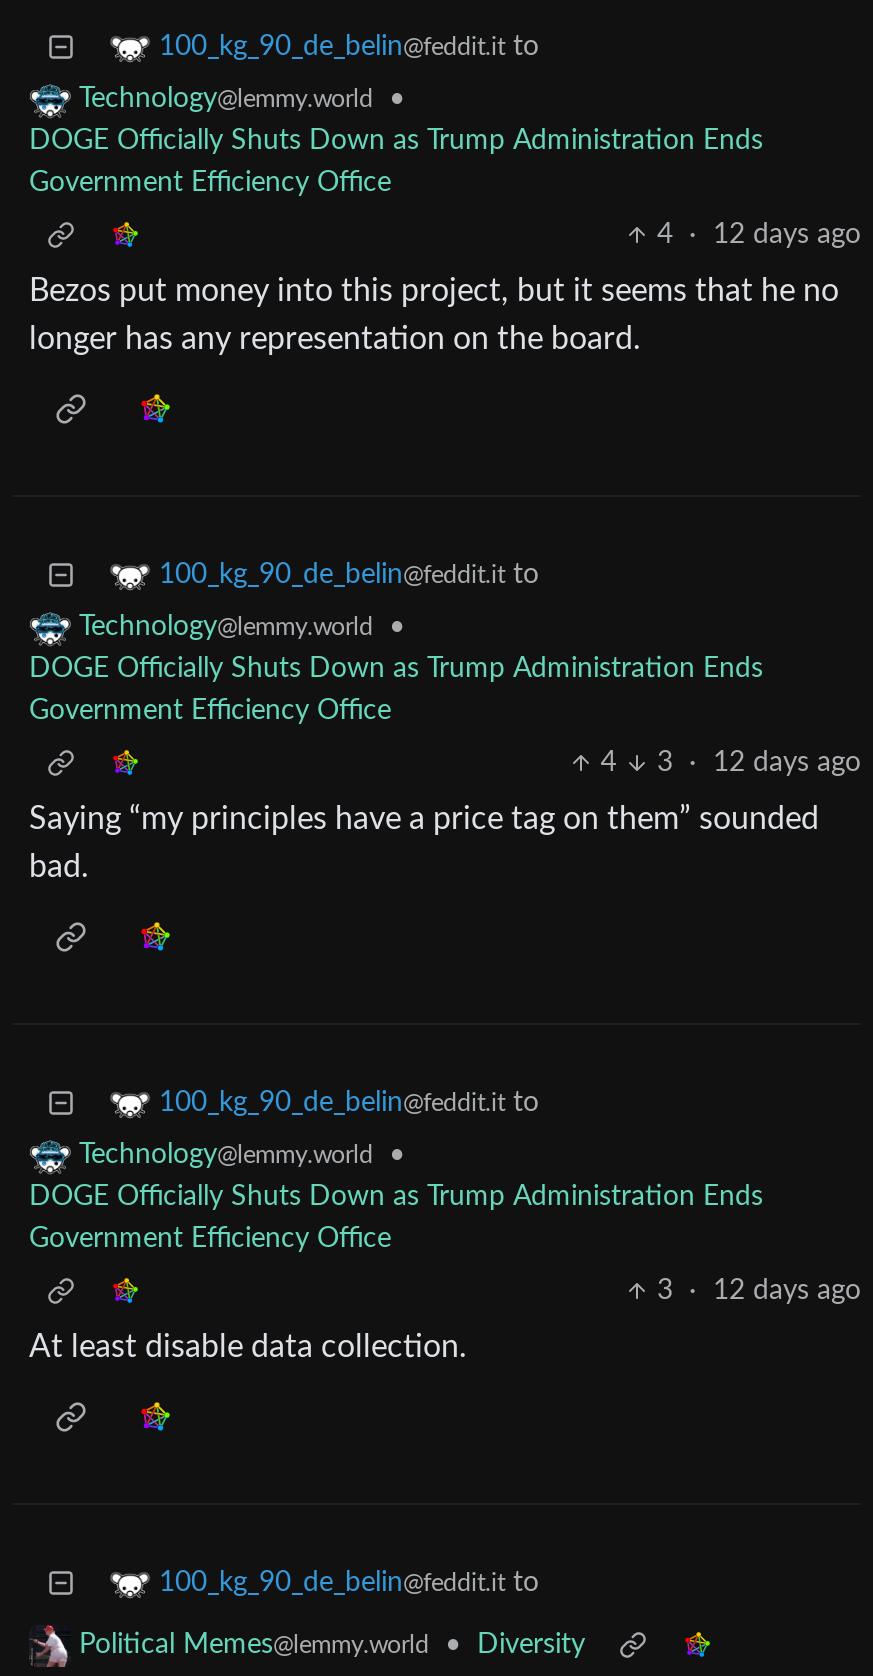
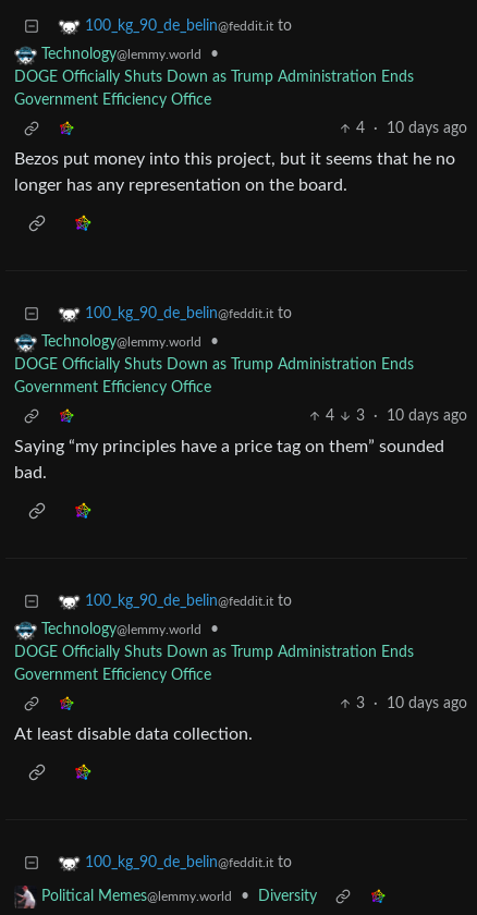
- 4 · 12 days ago
+ 4 · 10 days ago

- 4 3 · 12 days ago
+ 4 3 · 10 days ago

- 3 · 12 days ago
+ 3 · 10 days ago
